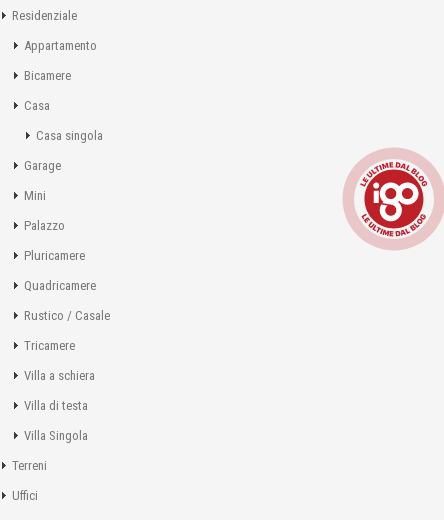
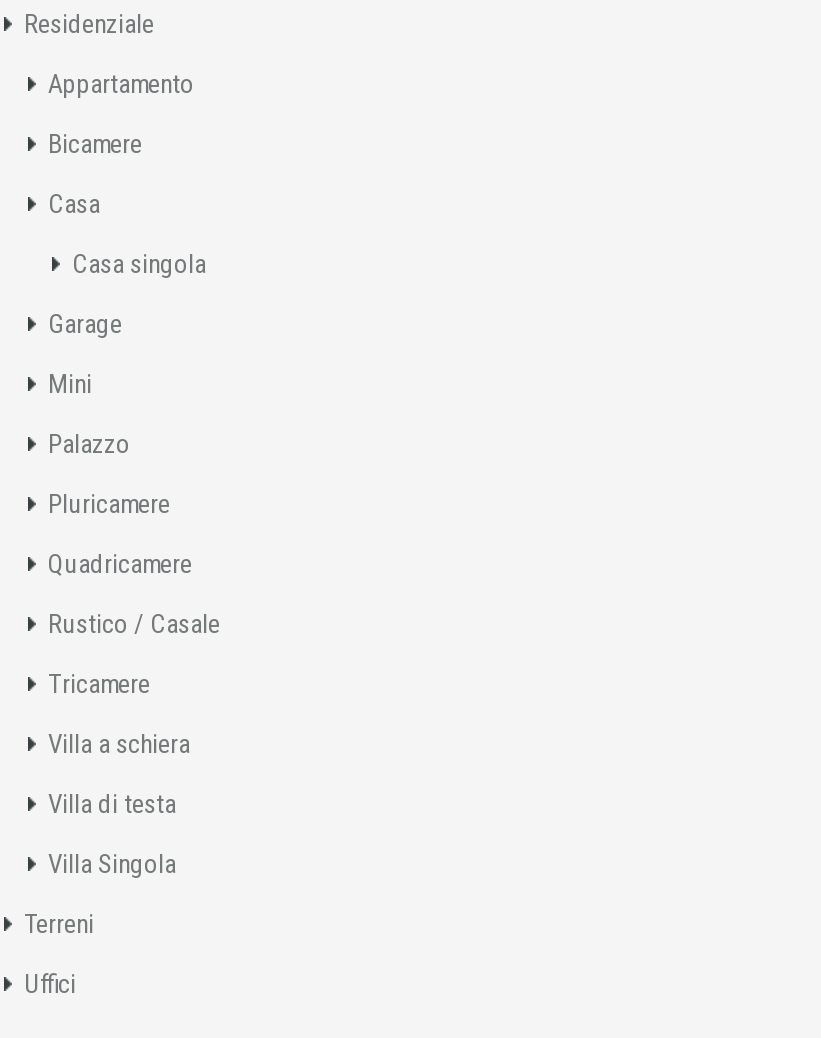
- [image]
